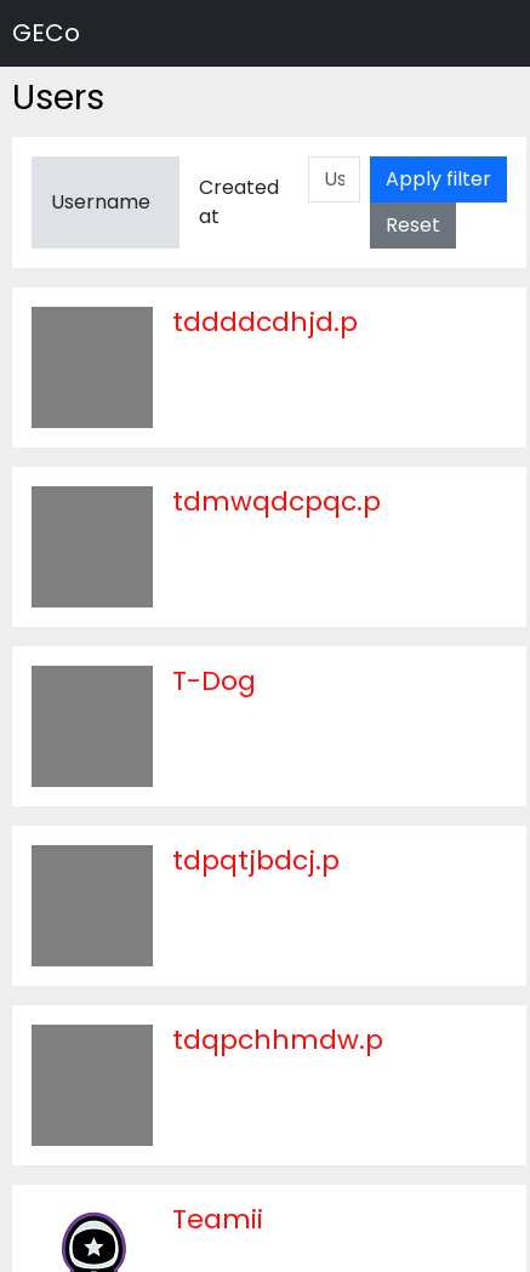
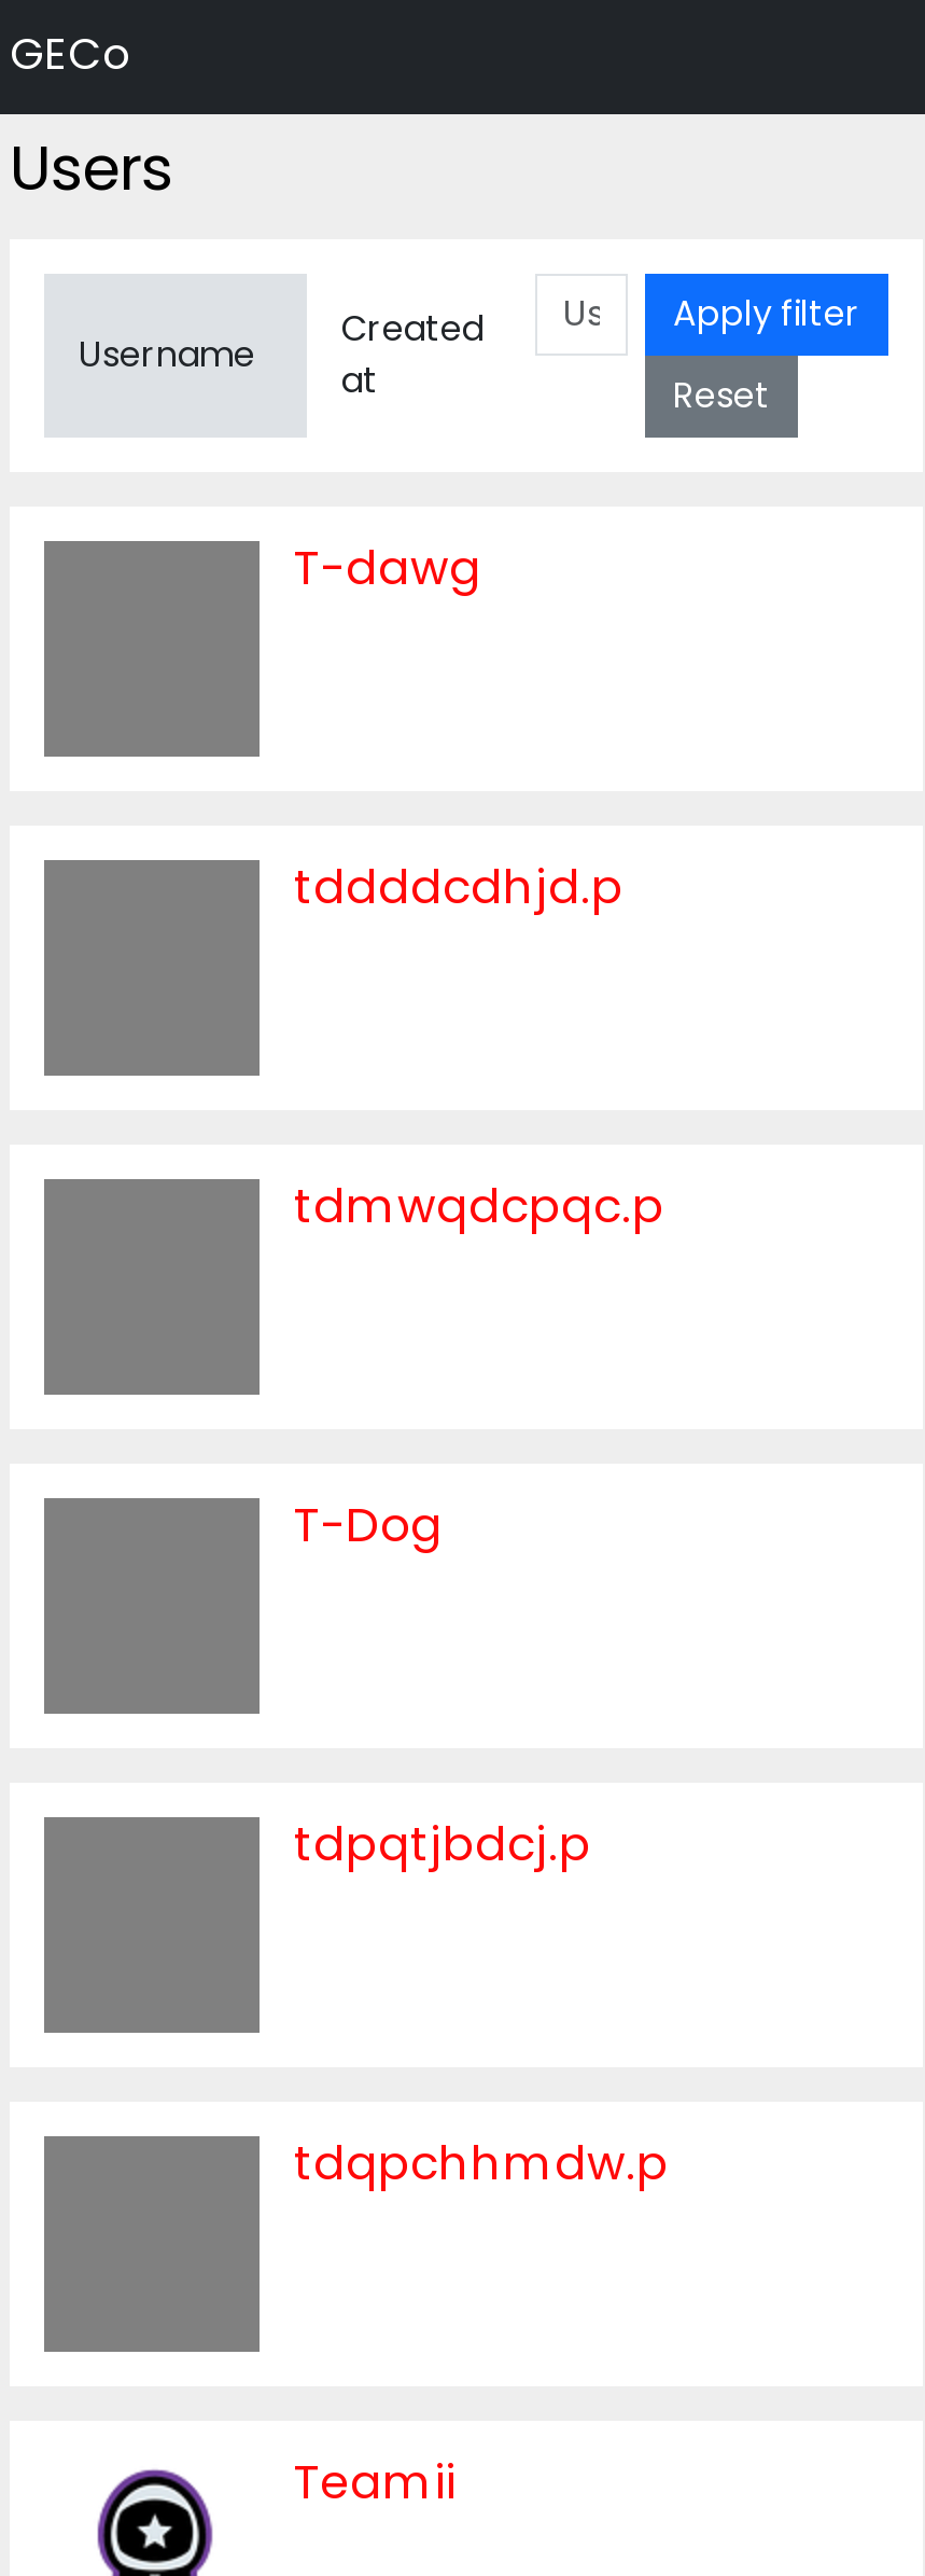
+ T-dawg
